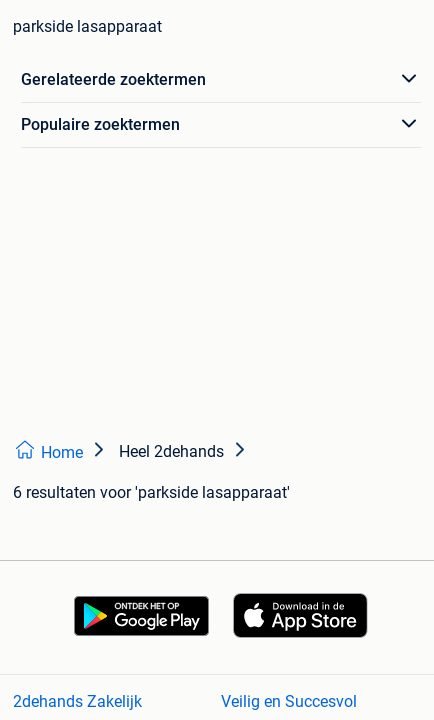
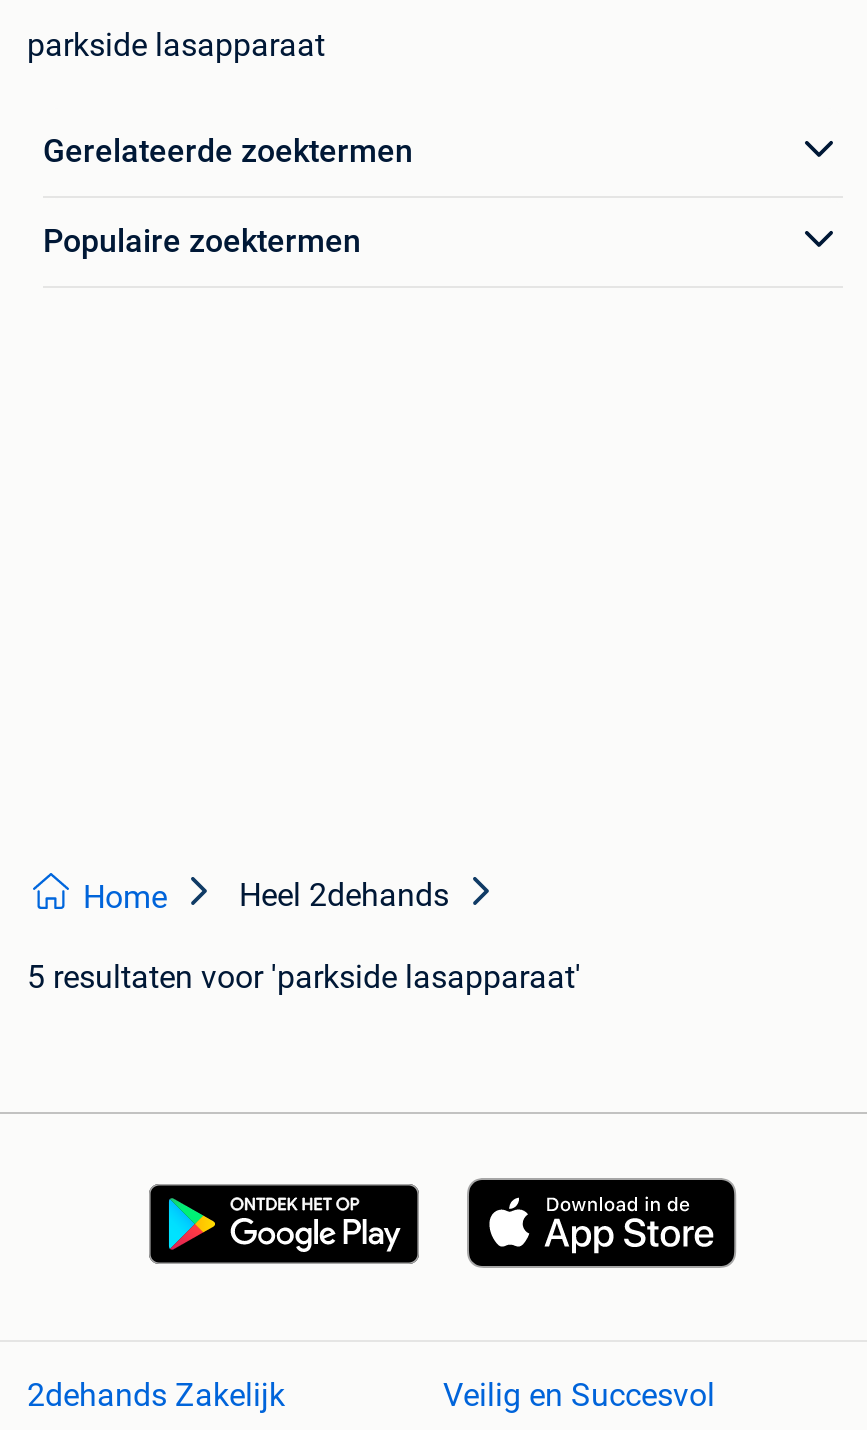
- 6 resultaten voor 'parkside lasapparaat'
+ 5 resultaten voor 'parkside lasapparaat'
